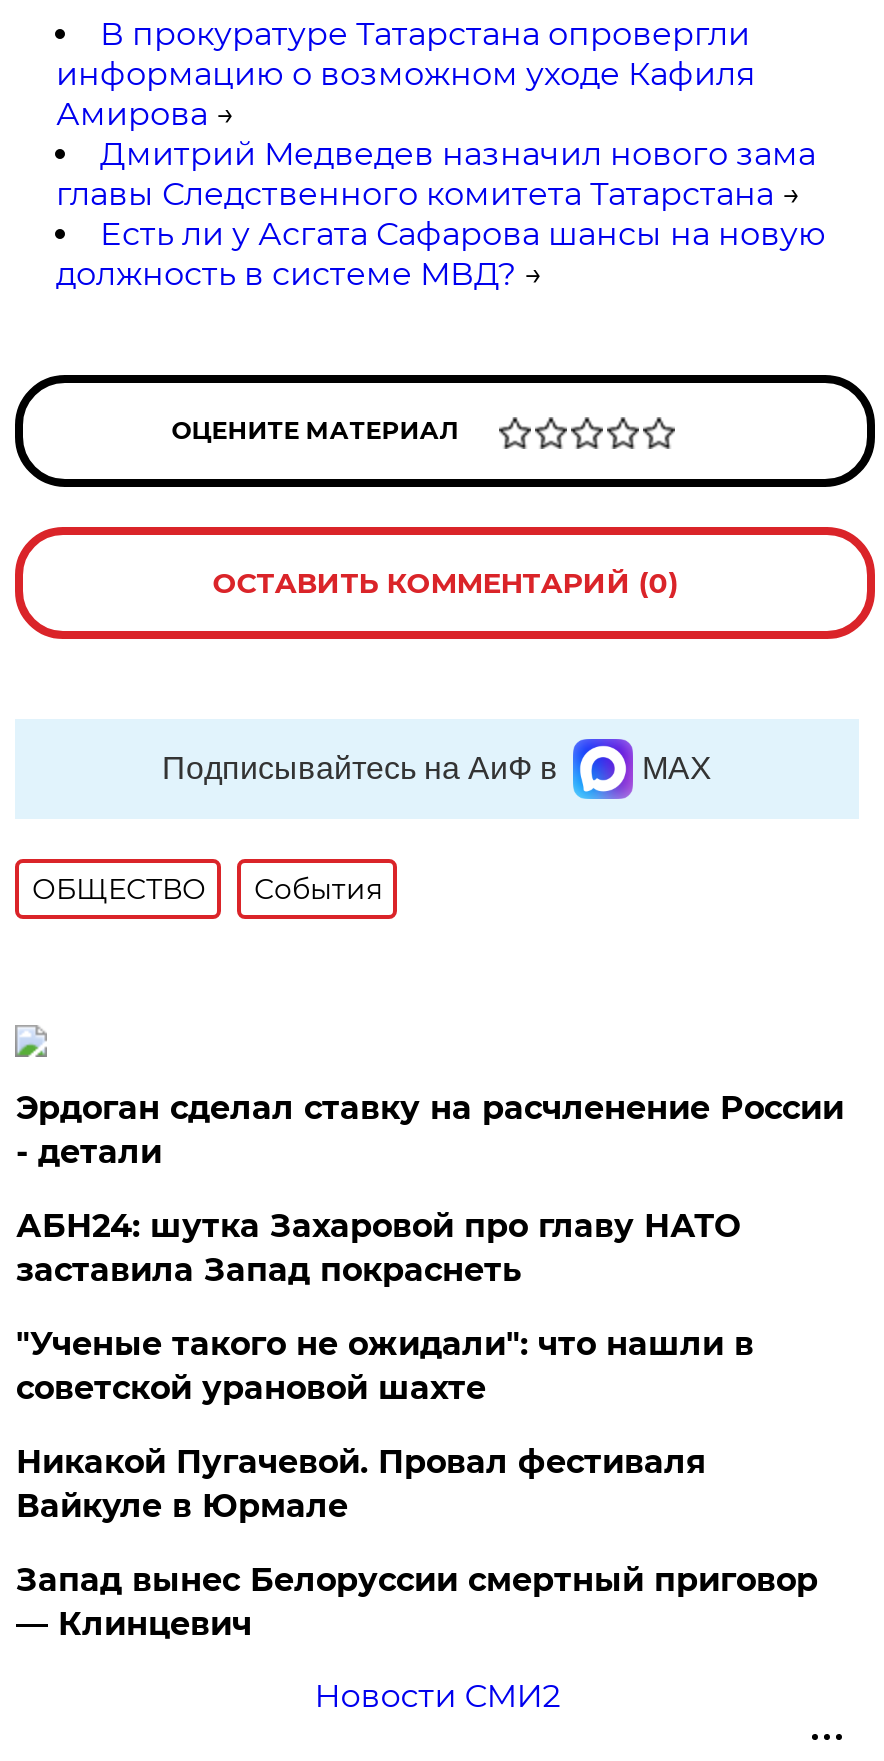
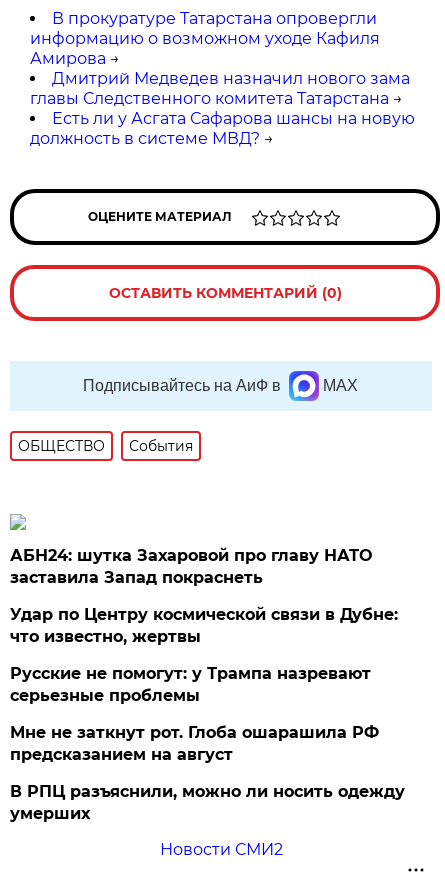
- Эрдоган сделал ставку на расчленение России
- - детали

moved up: АБН24: шутка Захаровой про главу НАТО | заставила Запад покраснеть

- "Ученые такого не ожидали": что нашли в
- советской урановой шахте
- Никакой Пугачевой. Провал фестиваля
- Вайкуле в Юрмале
- Запад вынес Белоруссии смертный приговор
- — Клинцевич
+ Удар по Центру космической связи в Дубне:
+ что известно, жертвы
+ Русские не помогут: у Трампа назревают
+ серьезные проблемы
+ Мне не заткнут рот. Глоба ошарашила РФ
+ предсказанием на август
+ В РПЦ разъяснили, можно ли носить одежду
+ умерших
